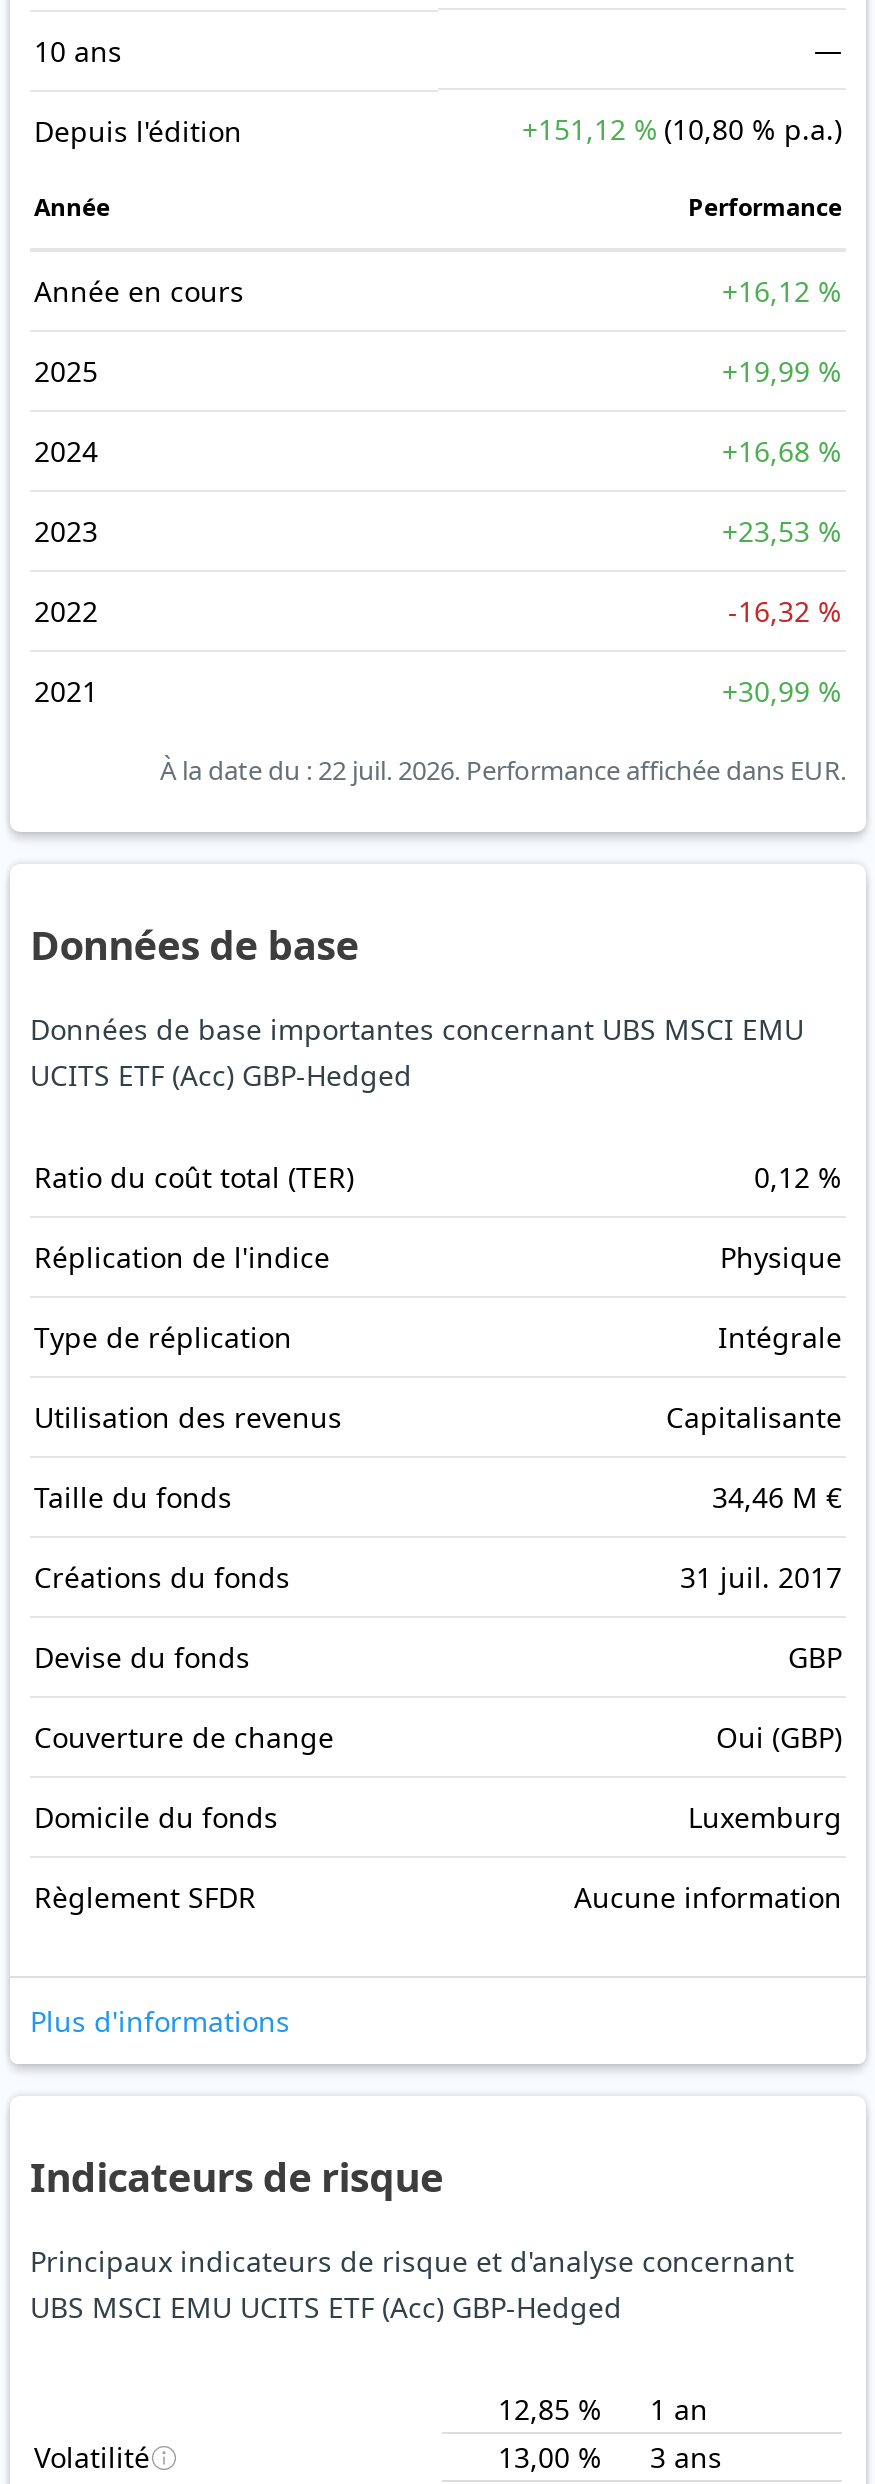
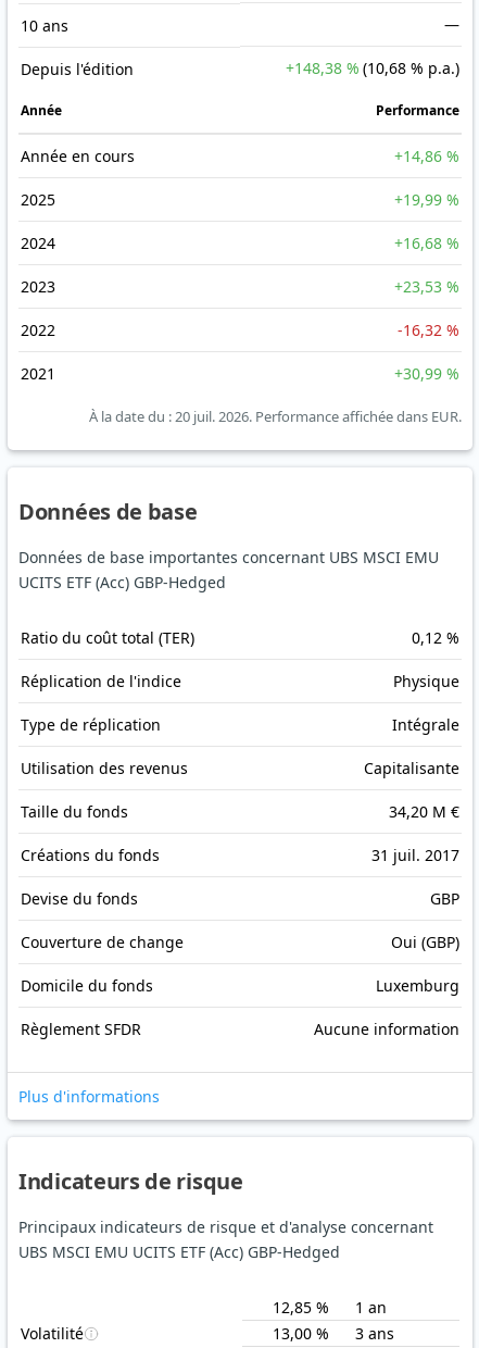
- +151,12 % (10,80 % p.a.)
+ +148,38 % (10,68 % p.a.)

- +16,12 %
+ +14,86 %

- À la date du : 22 juil. 2026. Performance affichée dans EUR.
+ À la date du : 20 juil. 2026. Performance affichée dans EUR.

- 34,46 M €
+ 34,20 M €
